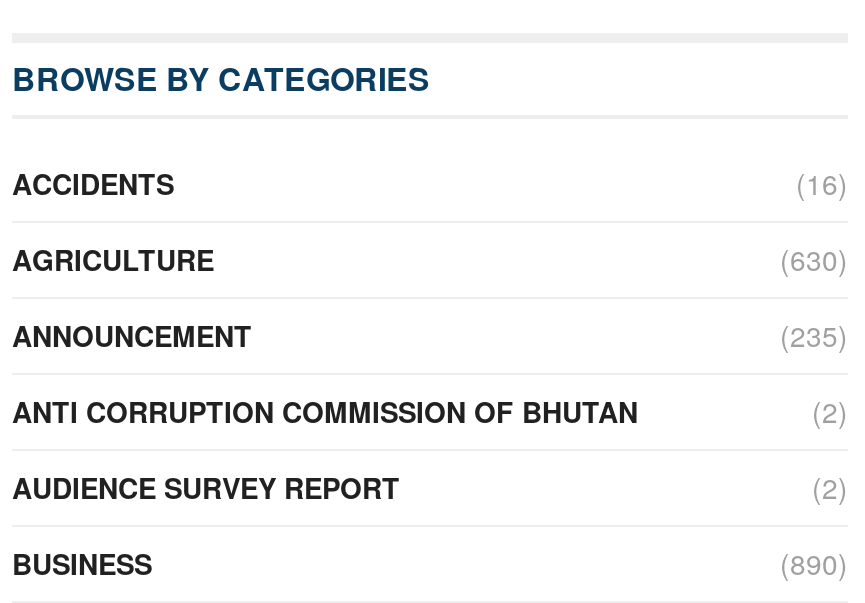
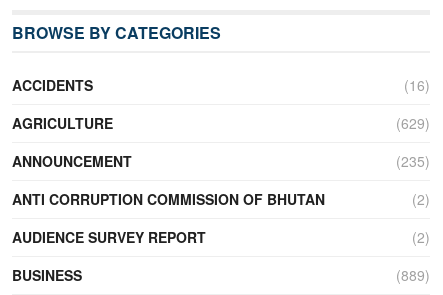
- (630)
+ (629)

- (890)
+ (889)
